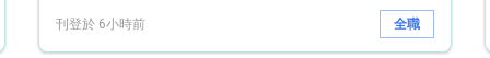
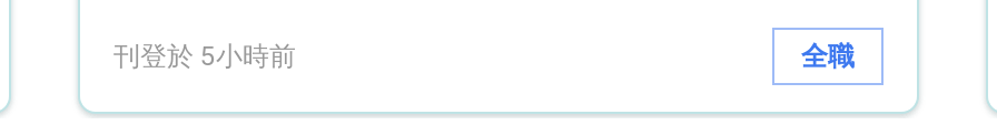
- 刊登於 6小時前
+ 刊登於 5小時前
